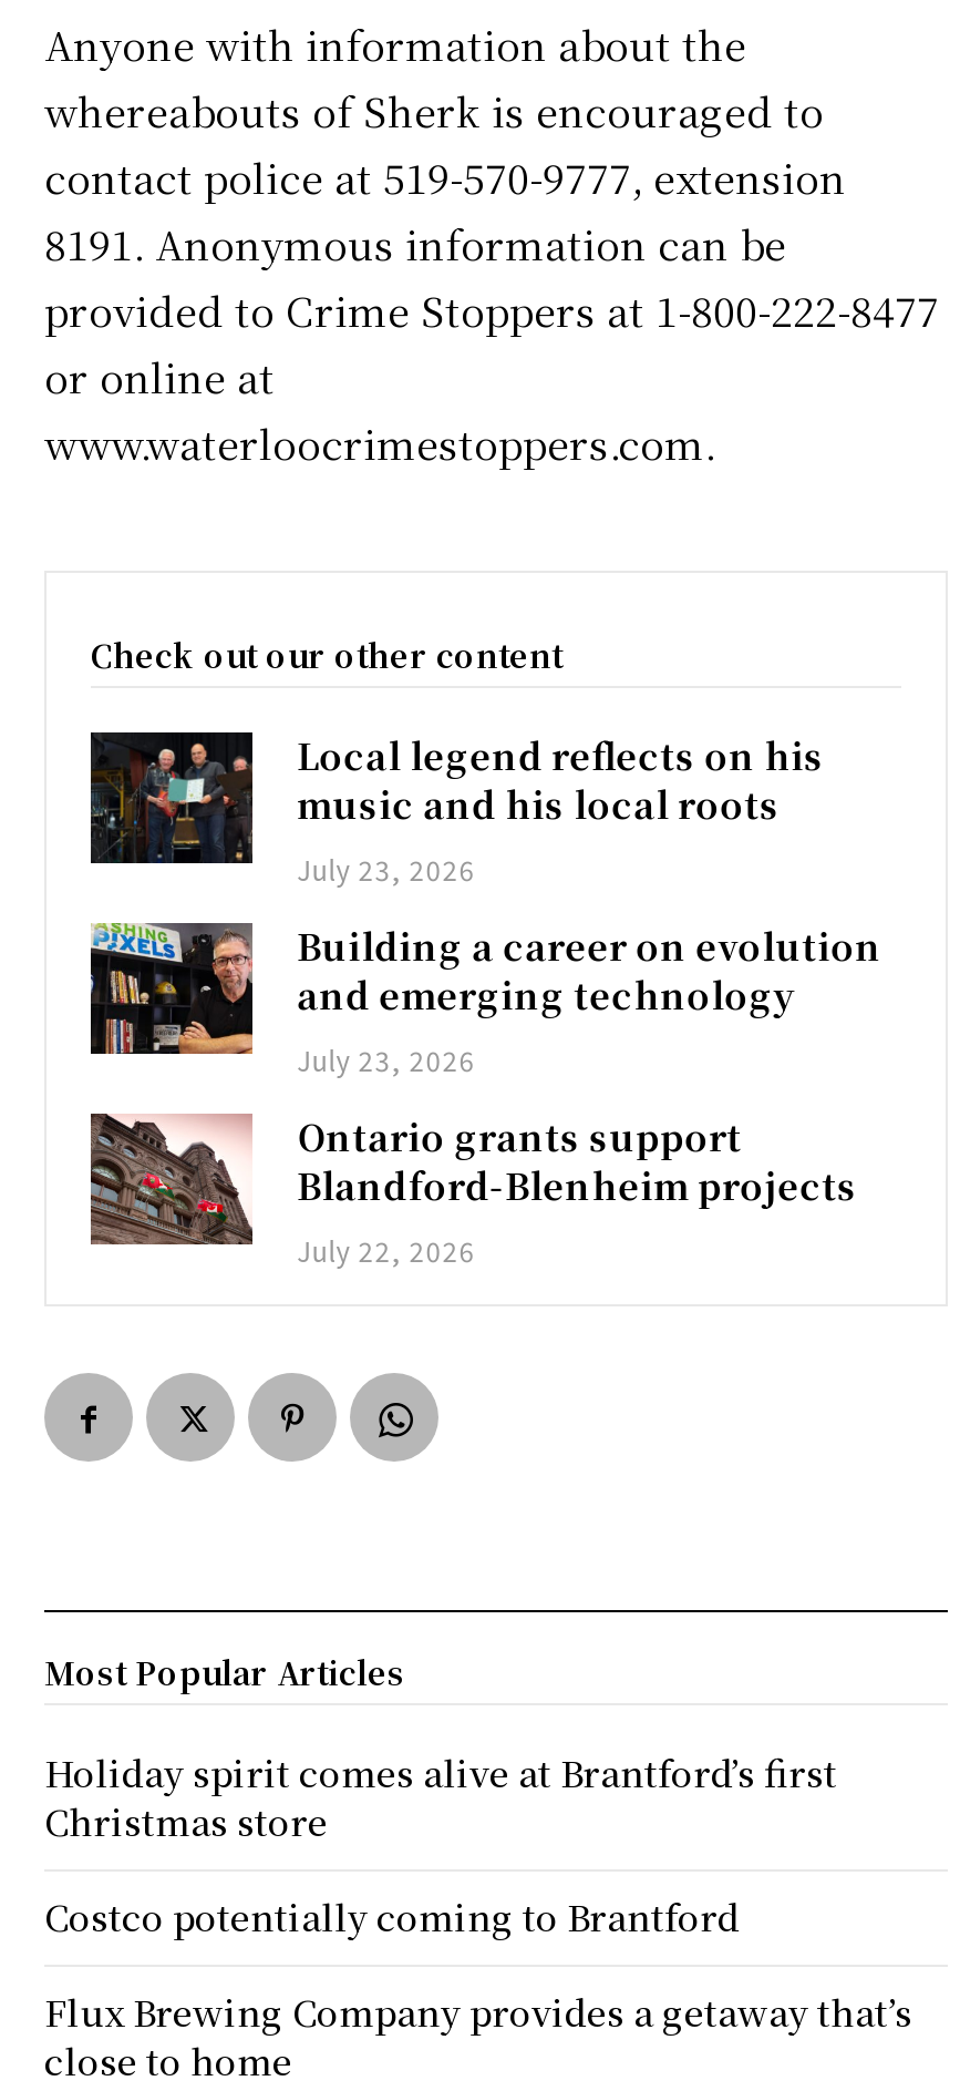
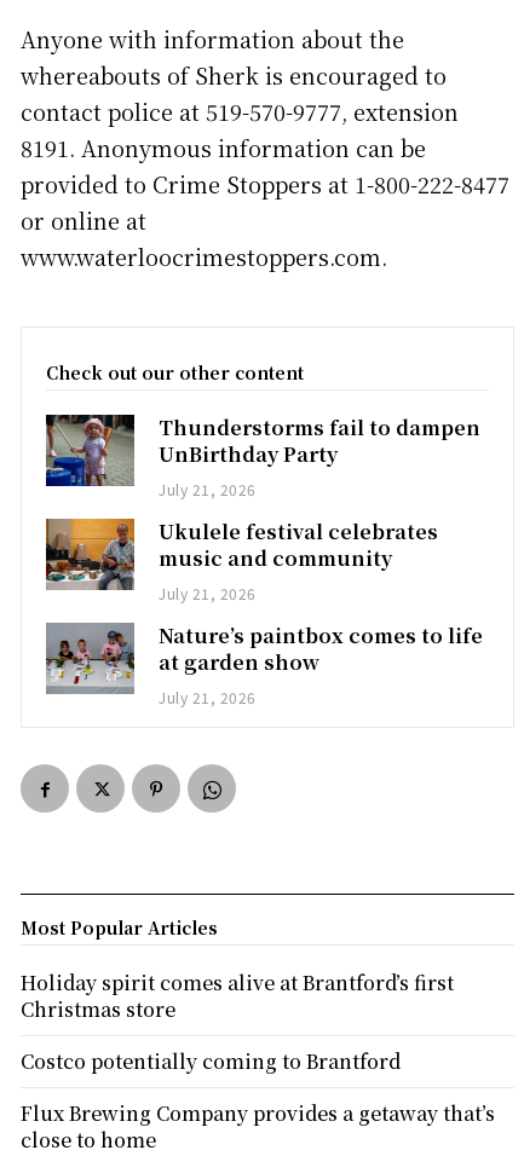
- [image]
- Local legend reflects on his
- music and his local roots
- July 23, 2026
+ [image]
+ Thunderstorms fail to dampen
+ UnBirthday Party
+ July 21, 2026

- [image]
- Building a career on evolution
- and emerging technology
- July 23, 2026
+ [image]
+ Ukulele festival celebrates
+ music and community
+ July 21, 2026

- [image]
- Ontario grants support
- Blandford-Blenheim projects
- July 22, 2026
+ [image]
+ Nature’s paintbox comes to life
+ at garden show
+ July 21, 2026
